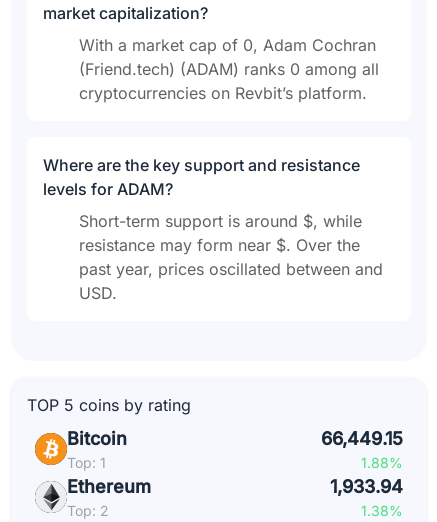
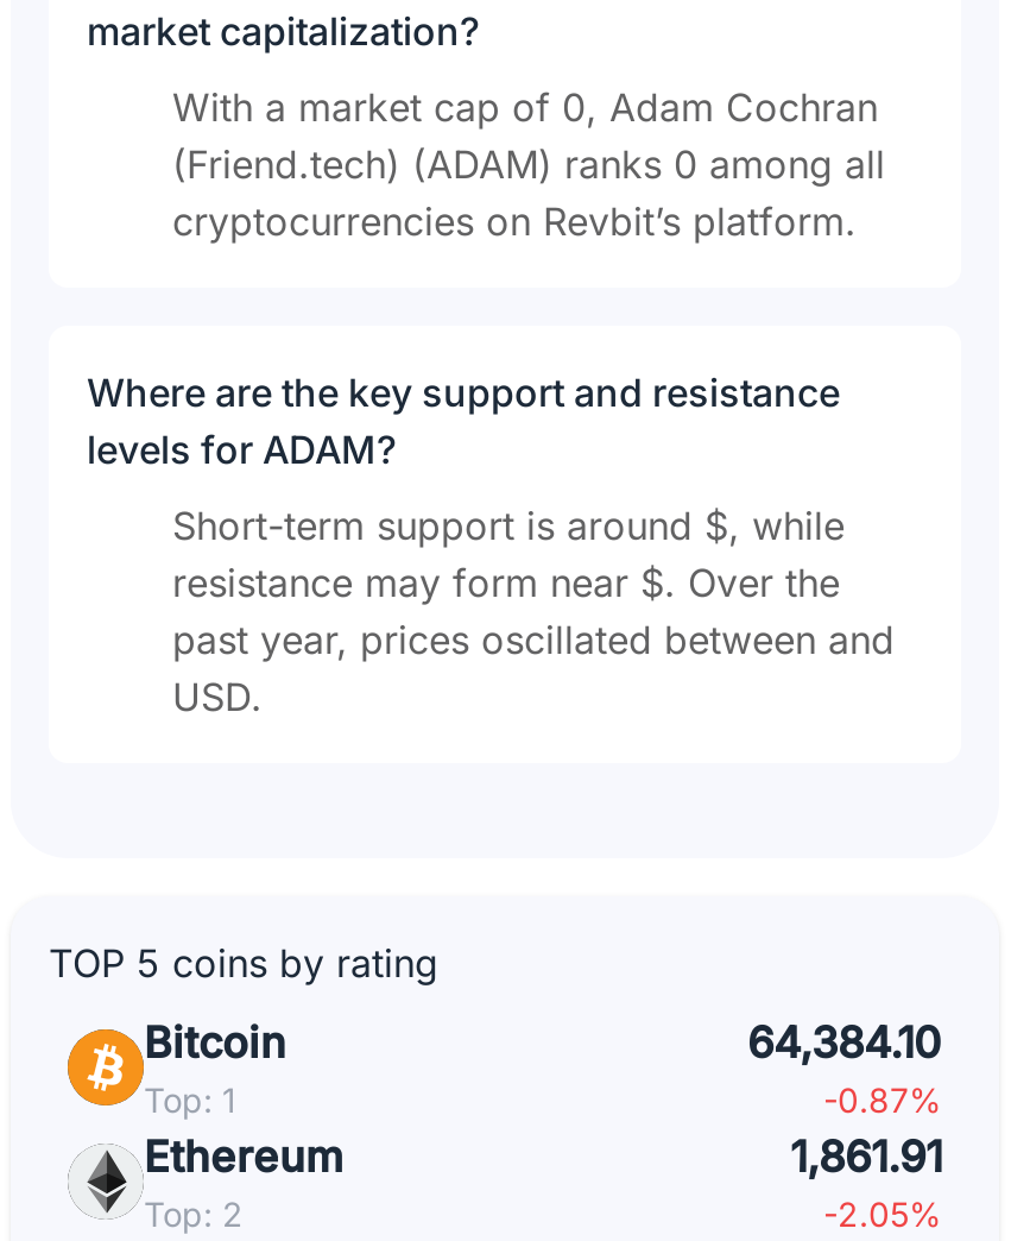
- 66,449.15
+ 64,384.10

- 1.88%
+ -0.87%

- 1,933.94
+ 1,861.91

- 1.38%
+ -2.05%
